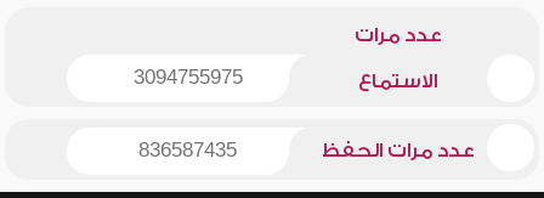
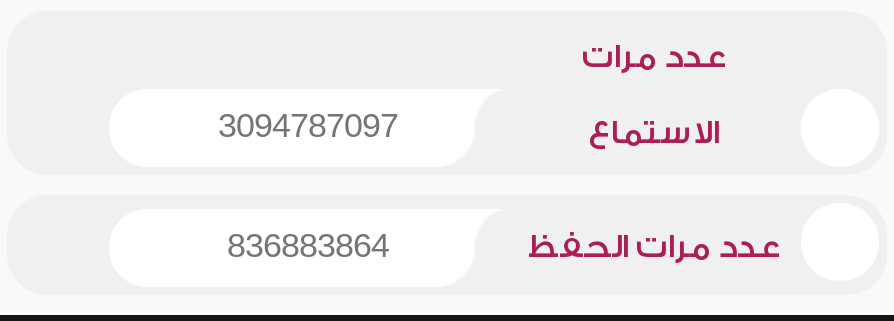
- 3094755975
+ 3094787097

- 836587435
+ 836883864
